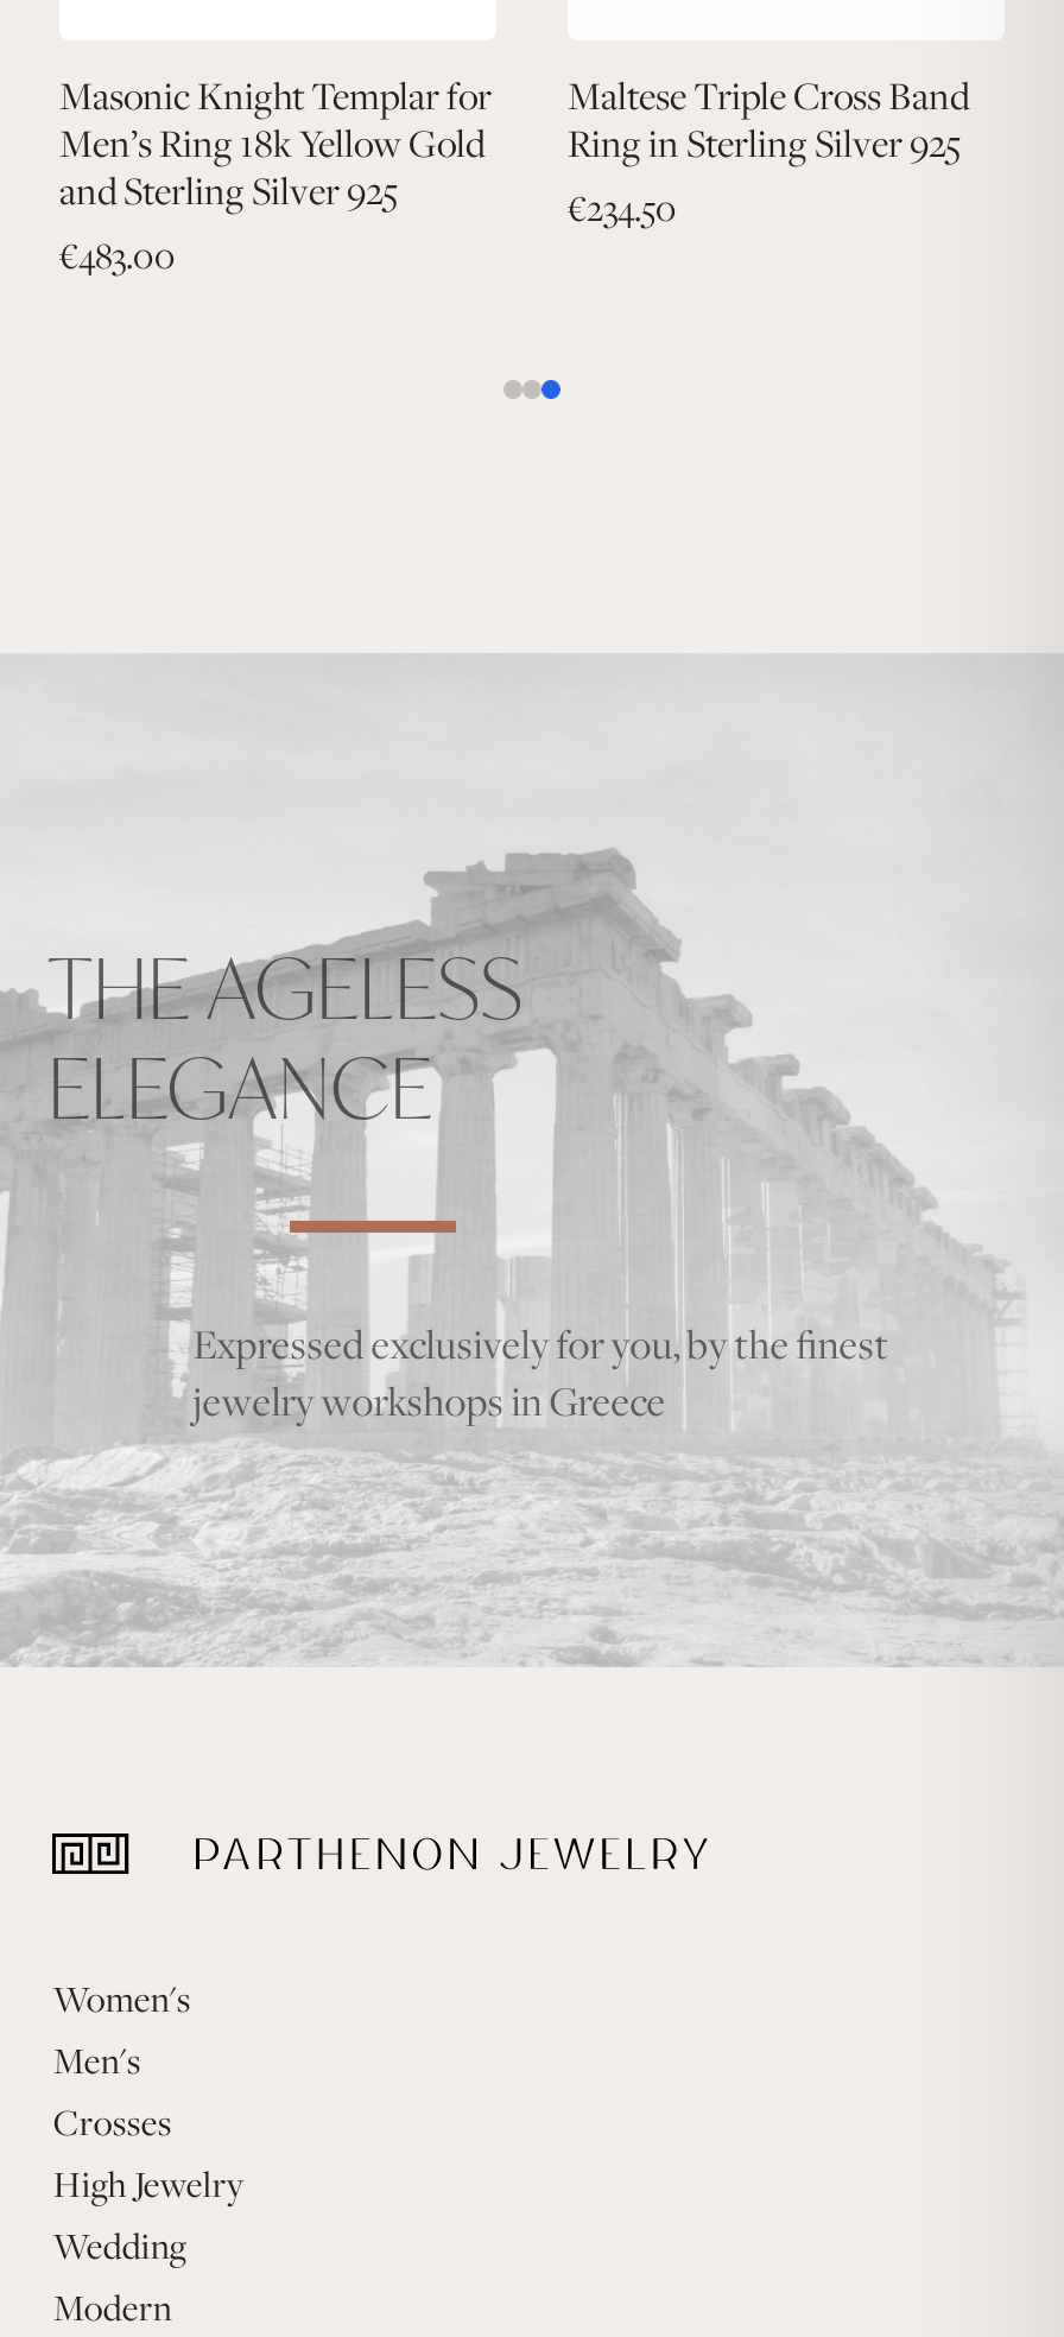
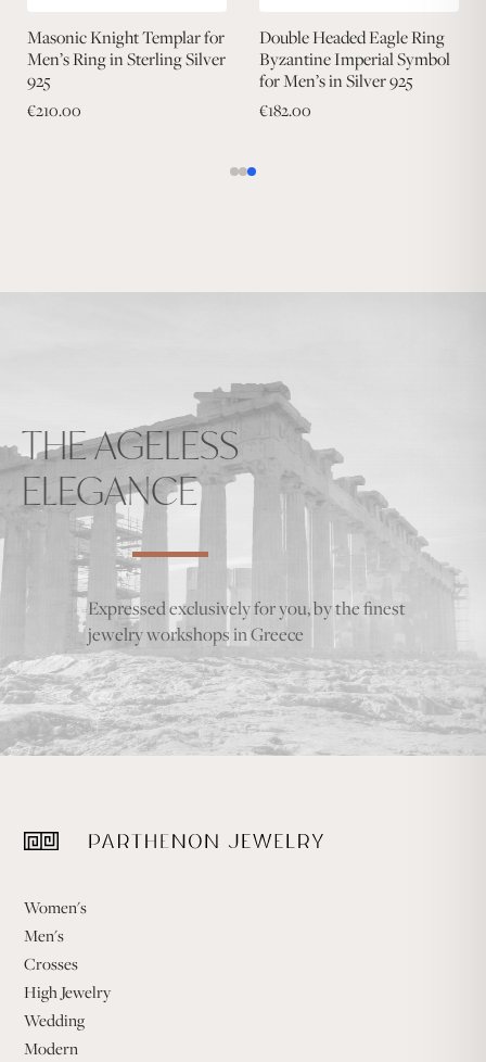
- Maltese Triple Cross Band
- Ring in Sterling Silver 925
- €234.50
+ Double Headed Eagle Ring
+ Byzantine Imperial Symbol
+ for Men’s in Silver 925
+ €182.00

- Men’s Ring 18k Yellow Gold
- and Sterling Silver 925
- €483.00
+ Men’s Ring in Sterling Silver
+ 925
+ €210.00
